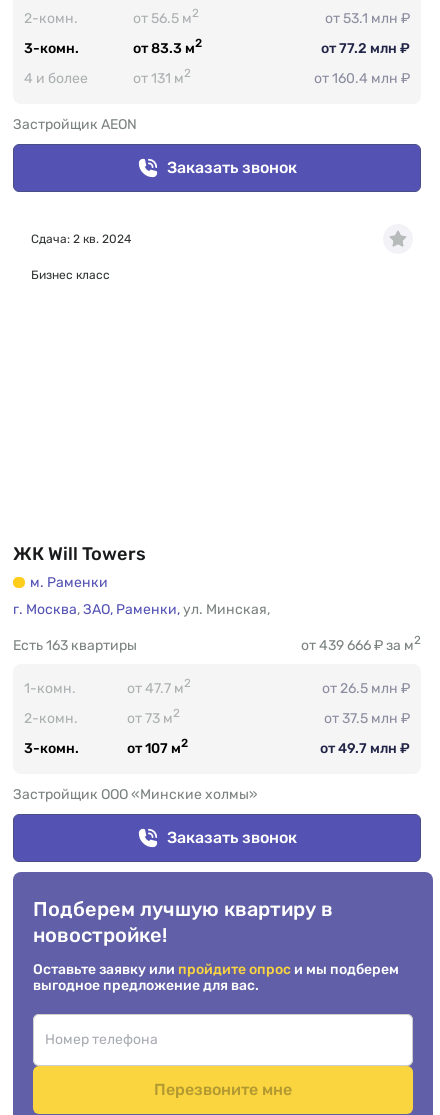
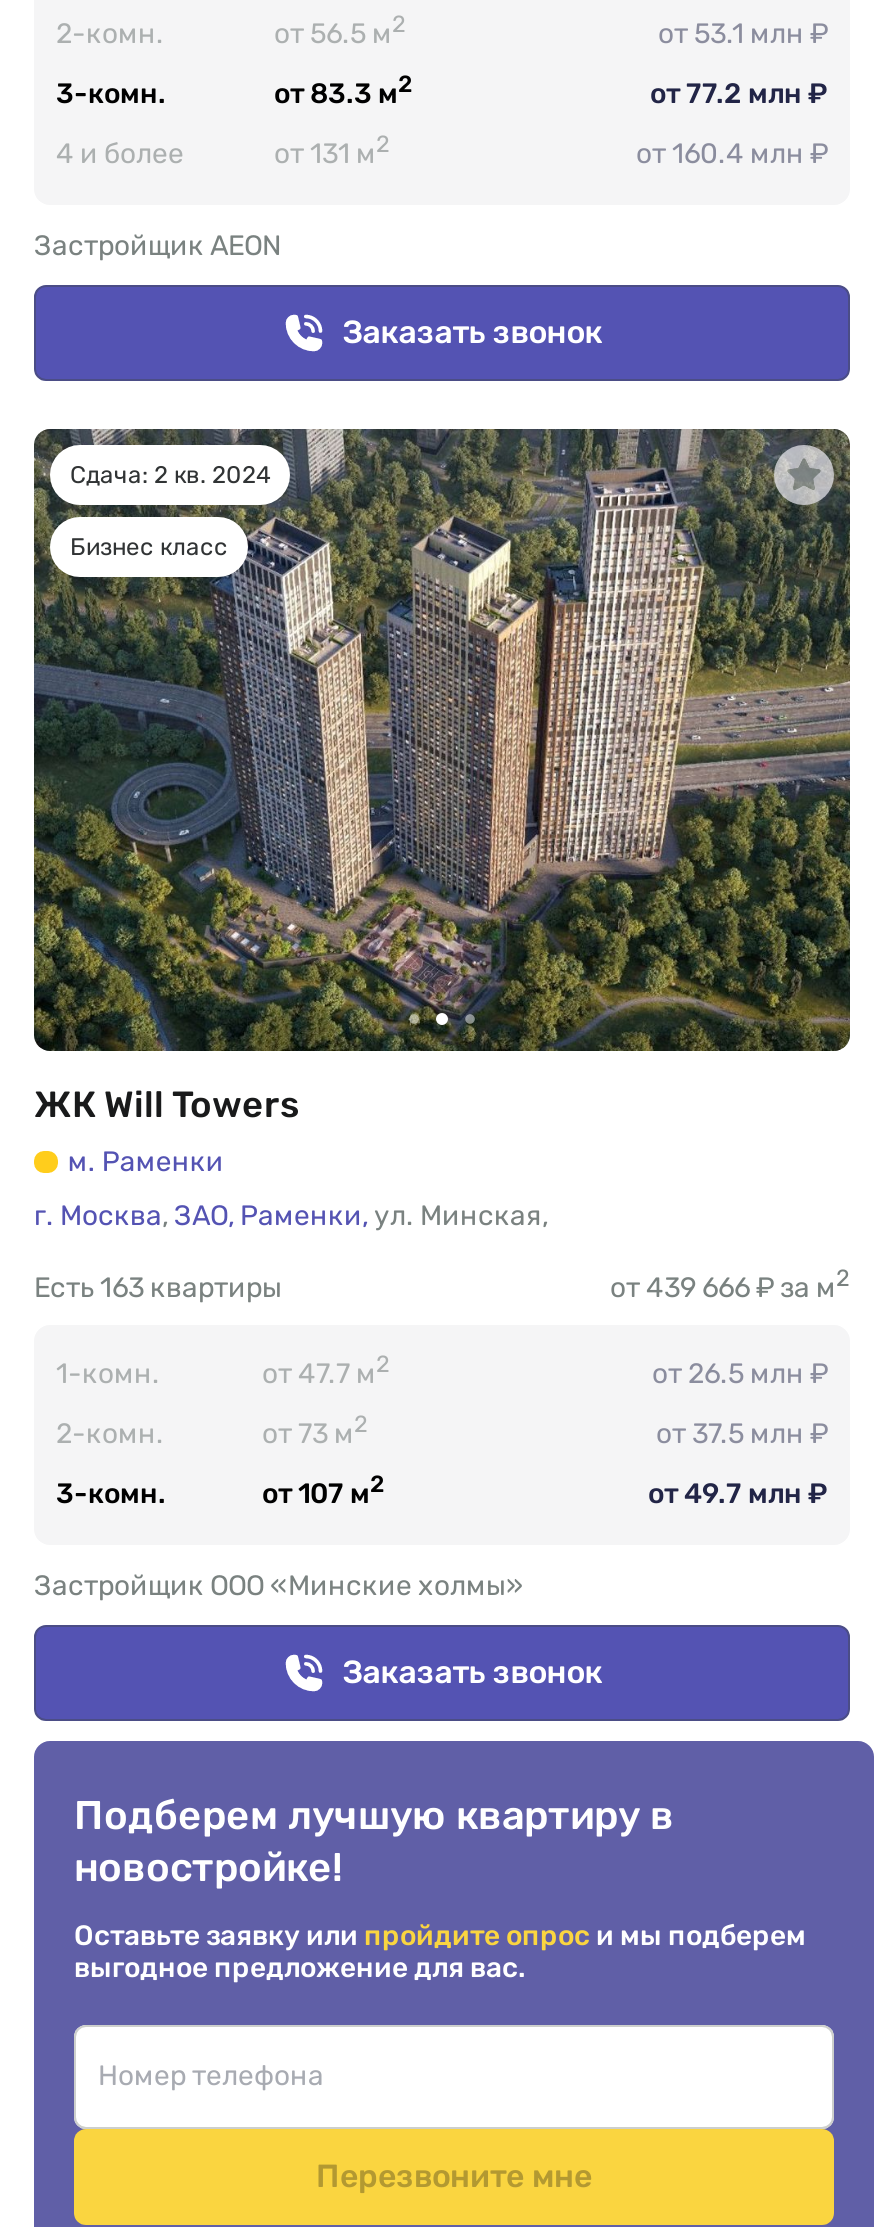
+ [image]
